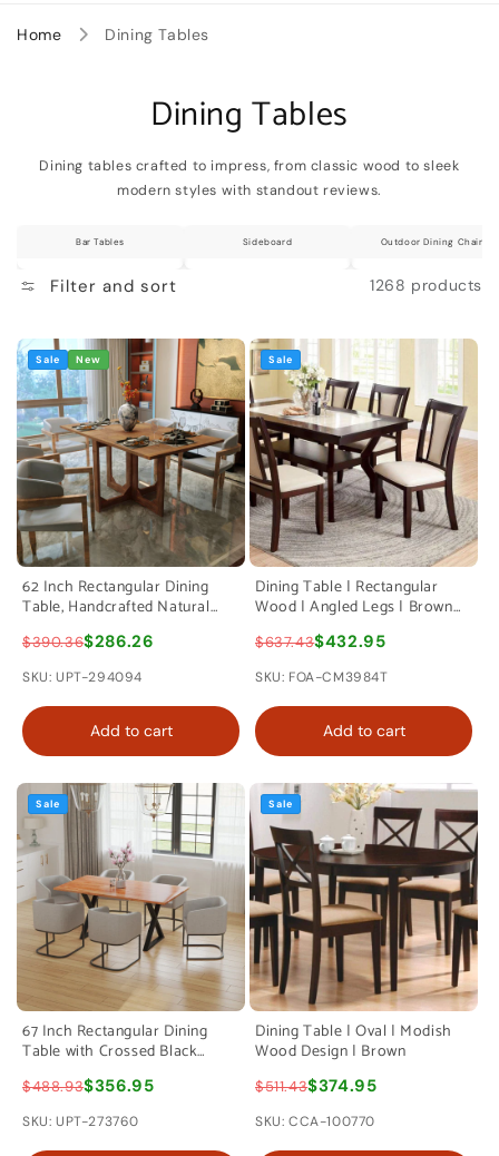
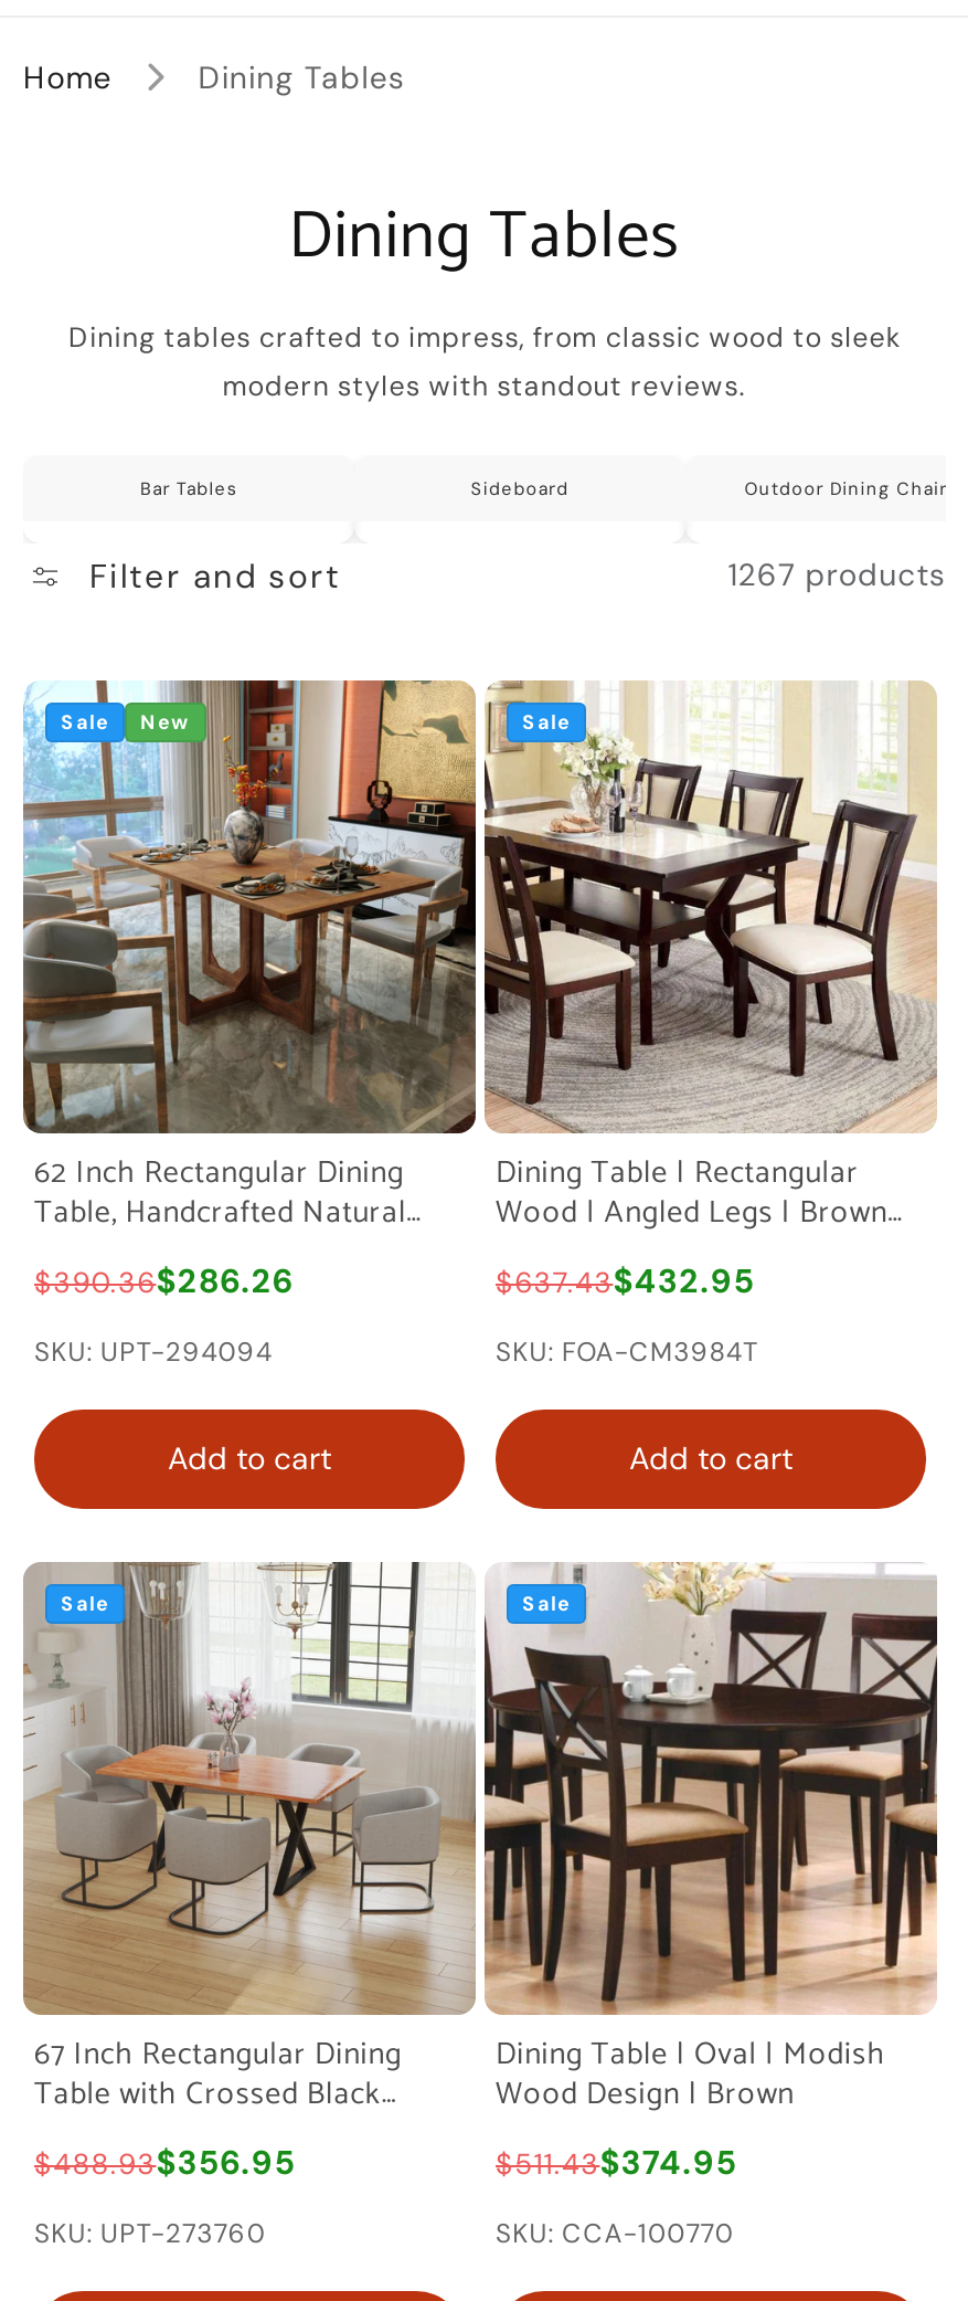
- 1268 products
+ 1267 products
